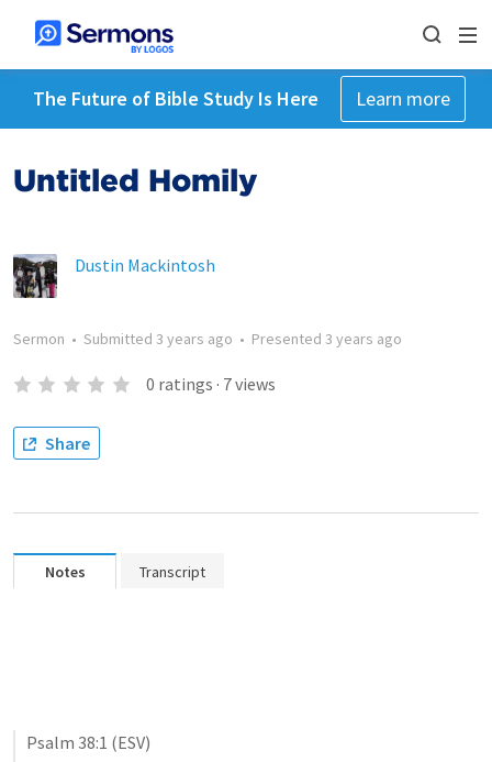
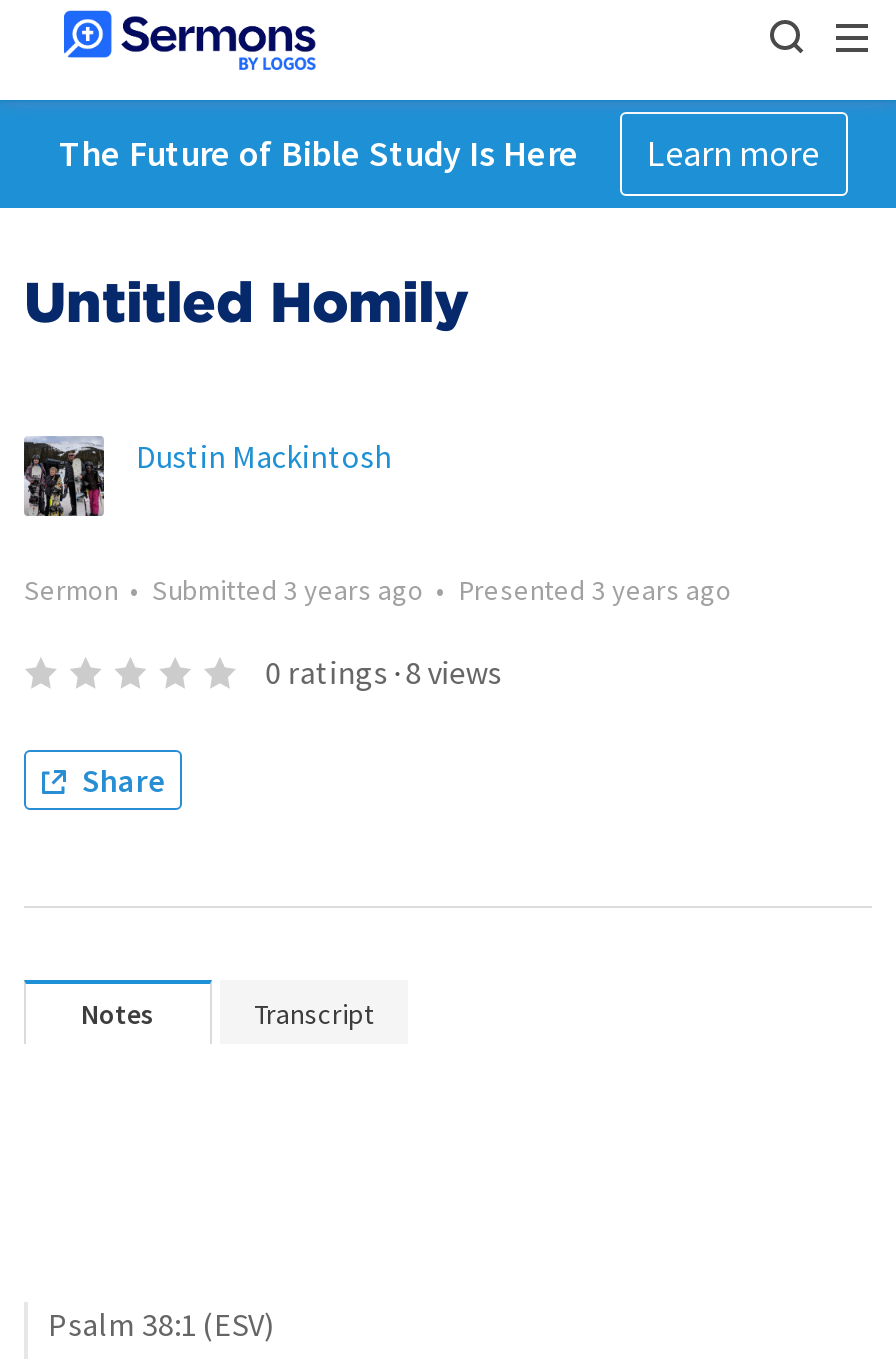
- 0 ratings · 7 views
+ 0 ratings · 8 views
